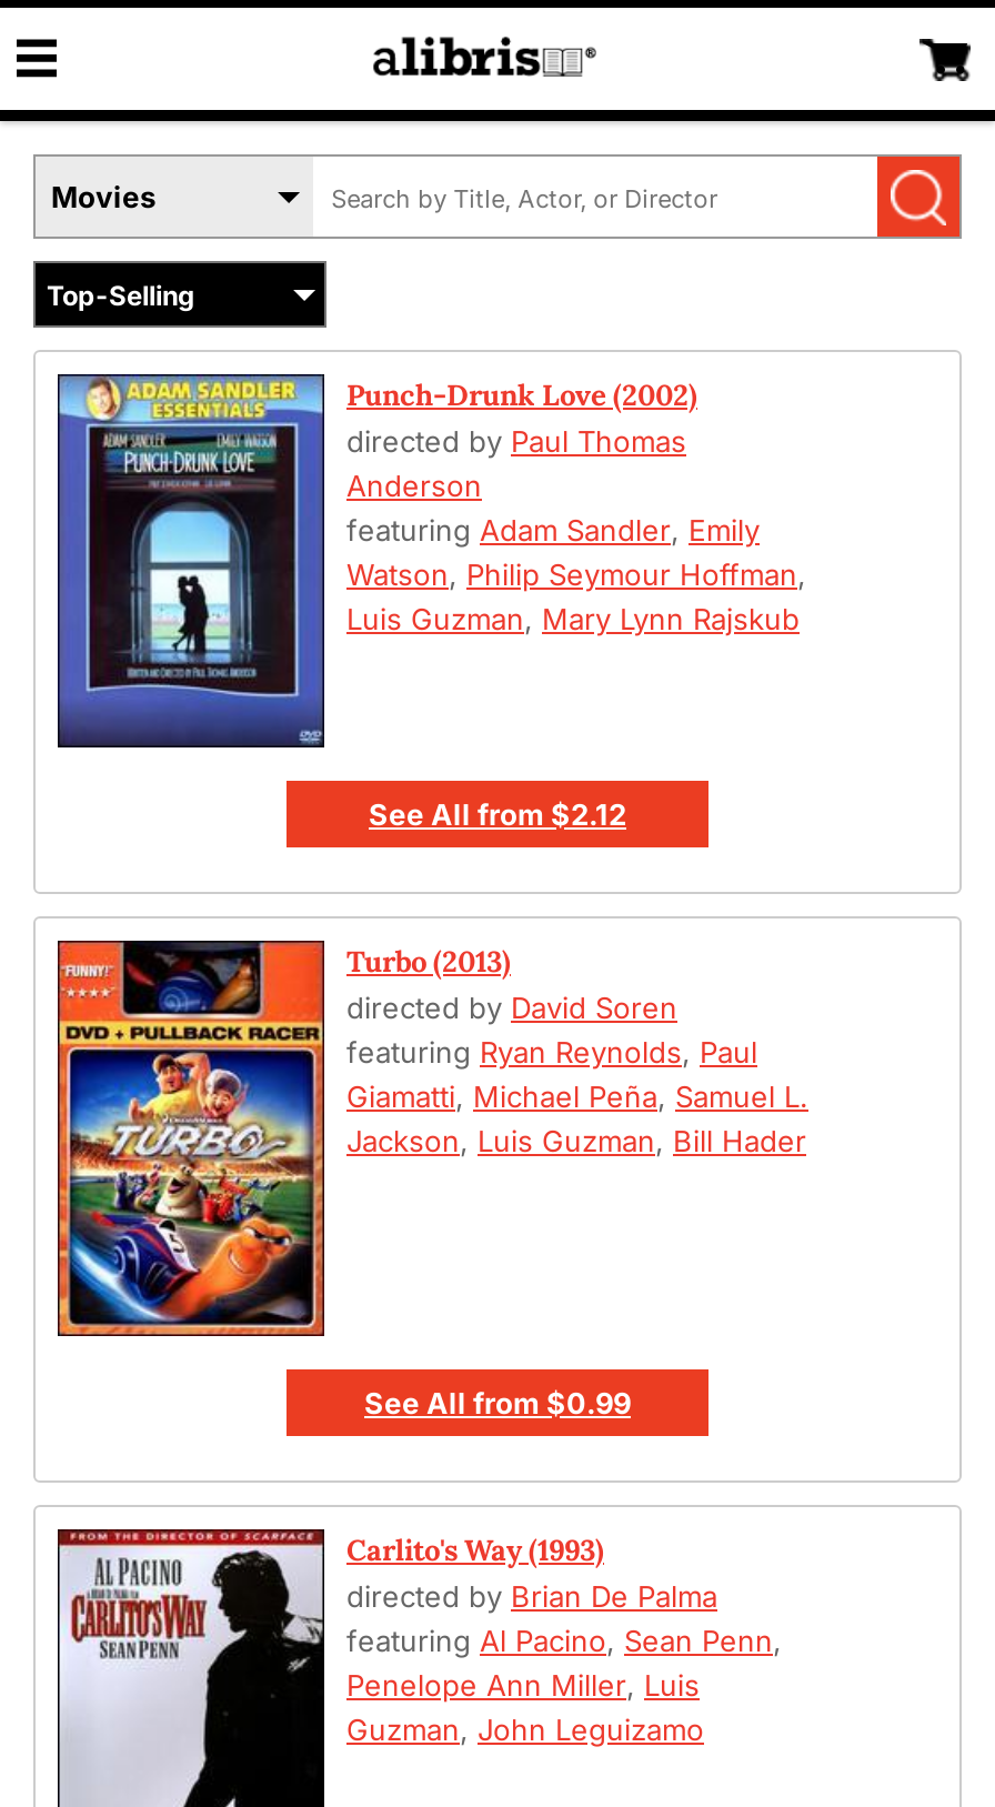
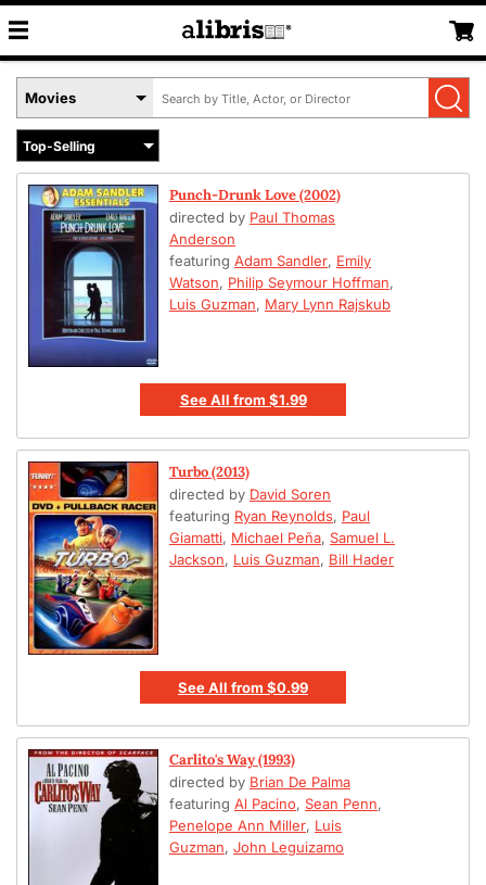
- See All from $2.12
+ See All from $1.99
